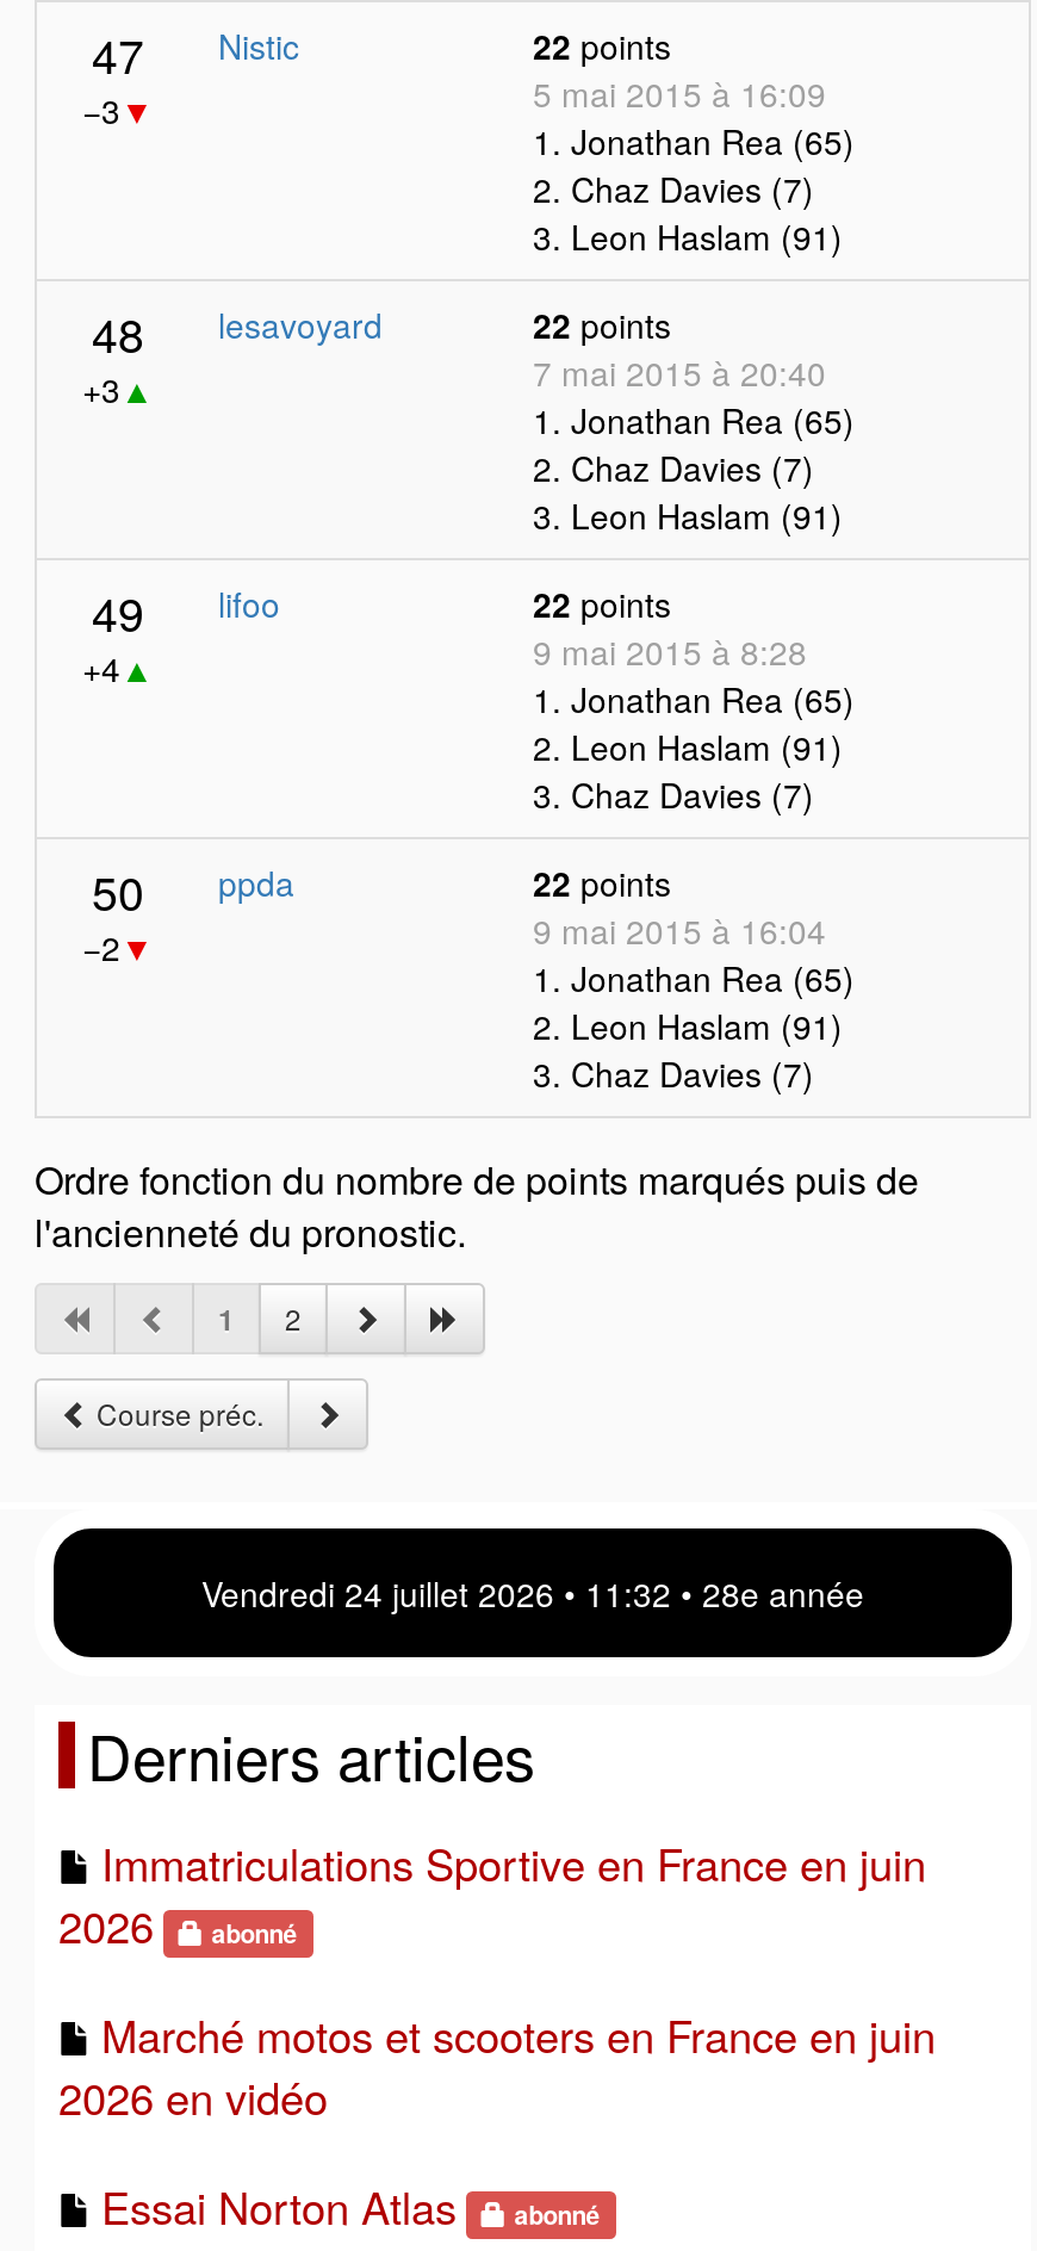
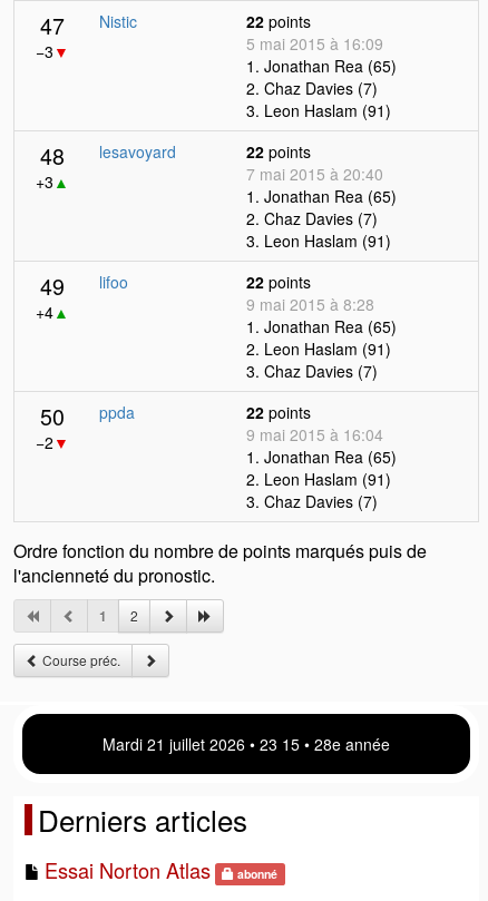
- Vendredi 24 juillet 2026 • 11:32 • 28e année
+ Mardi 21 juillet 2026 • 23:15 • 28e année

- Immatriculations Sportive en France en juin
- 2026
- abonné
- Marché motos et scooters en France en juin
- 2026 en vidéo
